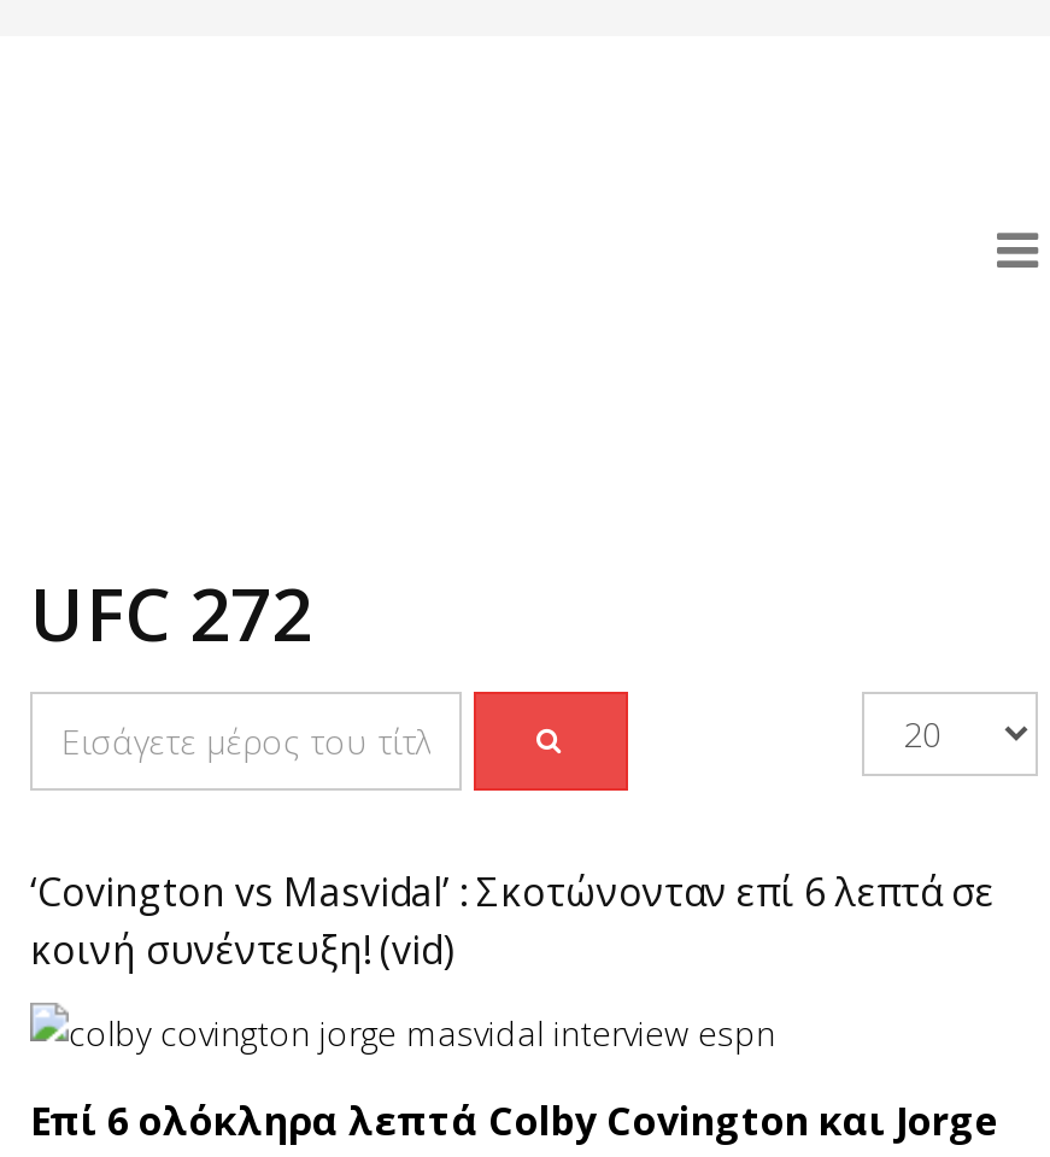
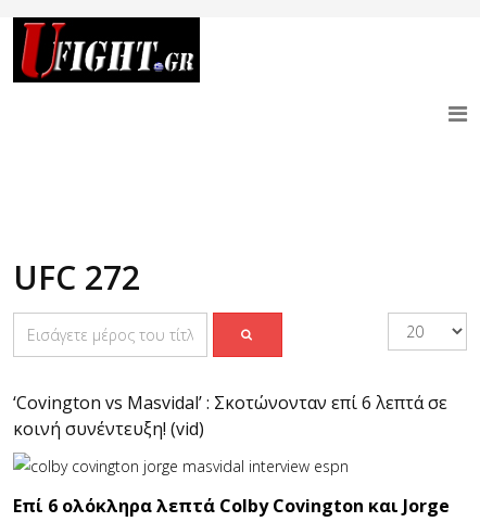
+ [image]
